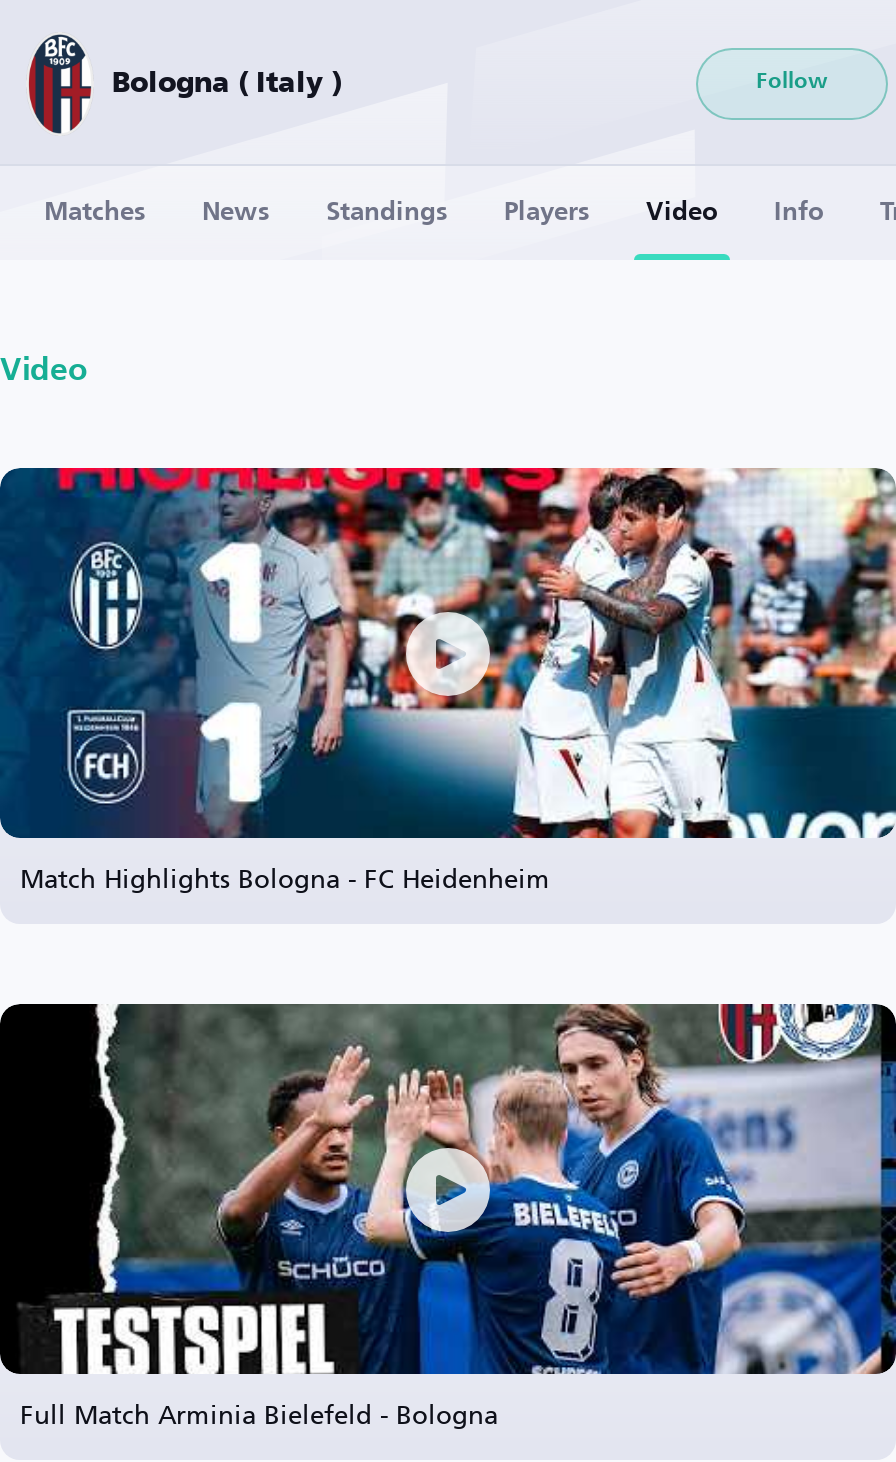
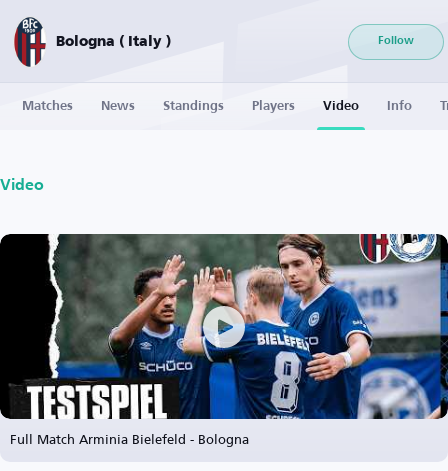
- [image]
- Match Highlights Bologna - FC Heidenheim
